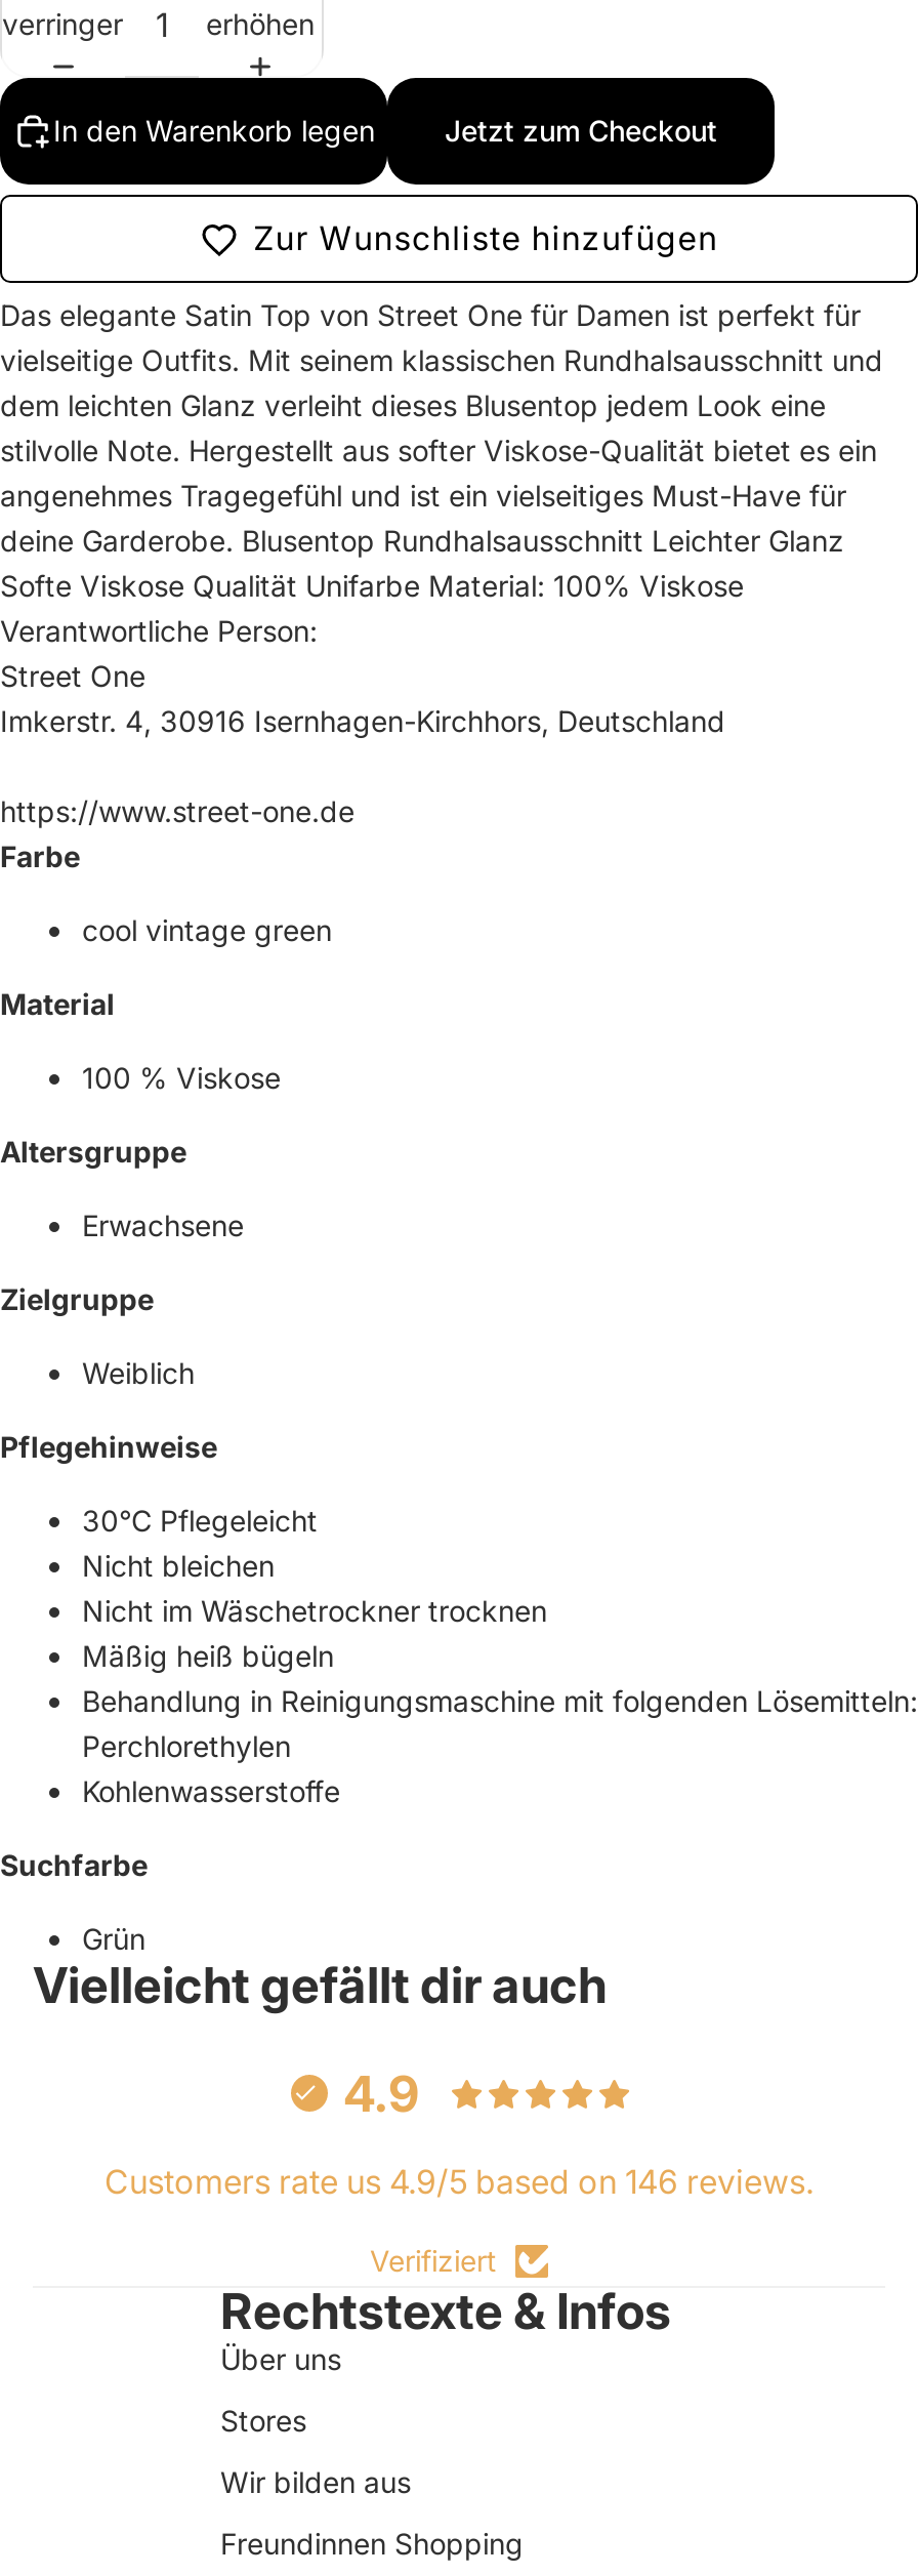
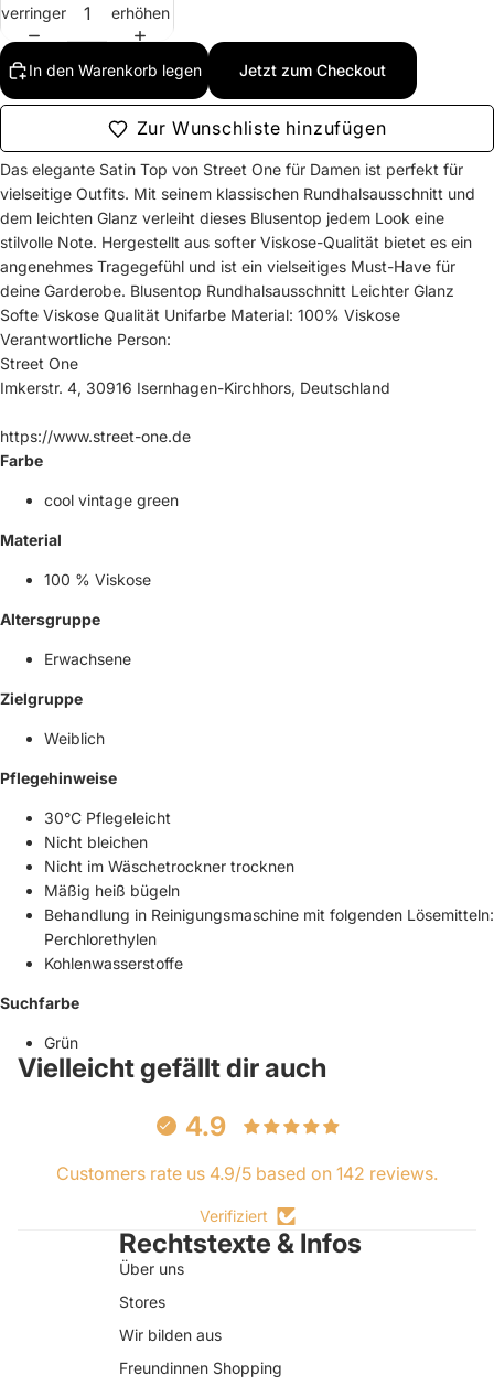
- Customers rate us 4.9/5 based on 146 reviews.
+ Customers rate us 4.9/5 based on 142 reviews.
